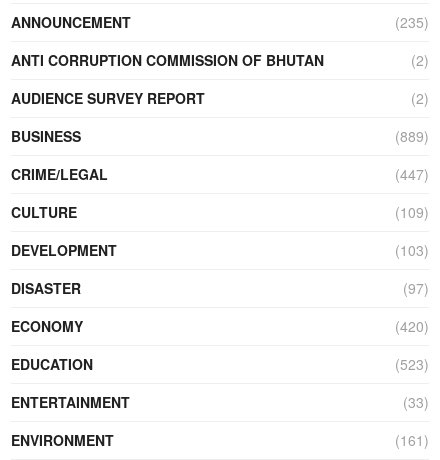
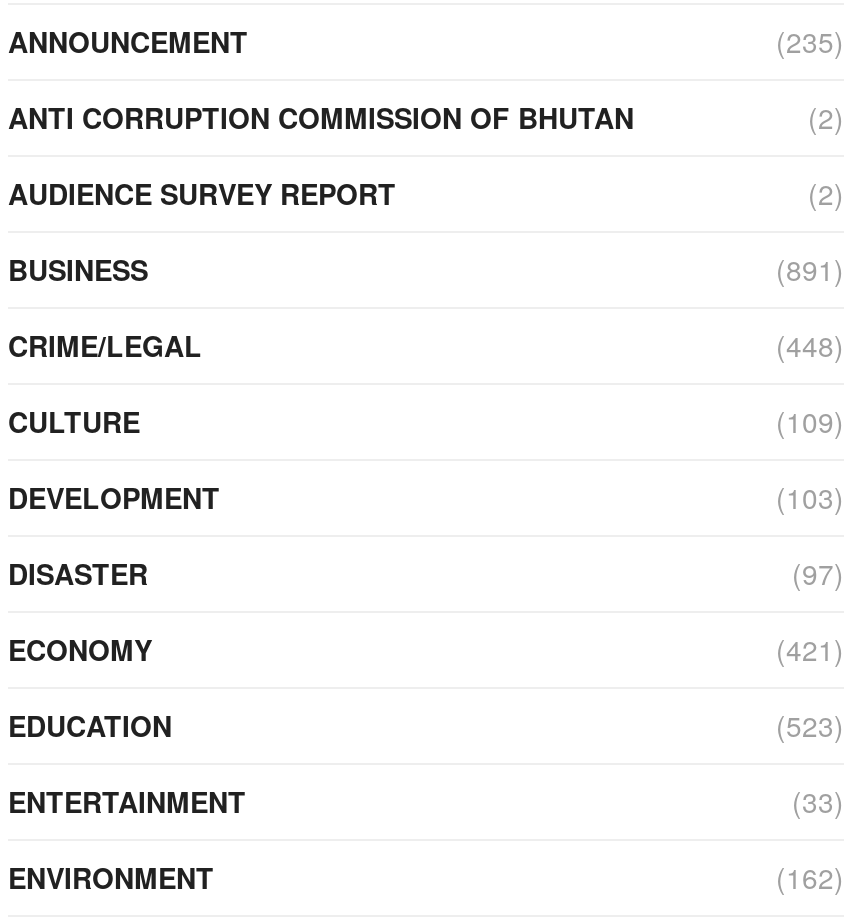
- (889)
+ (891)

- (447)
+ (448)

- (420)
+ (421)

- (161)
+ (162)
